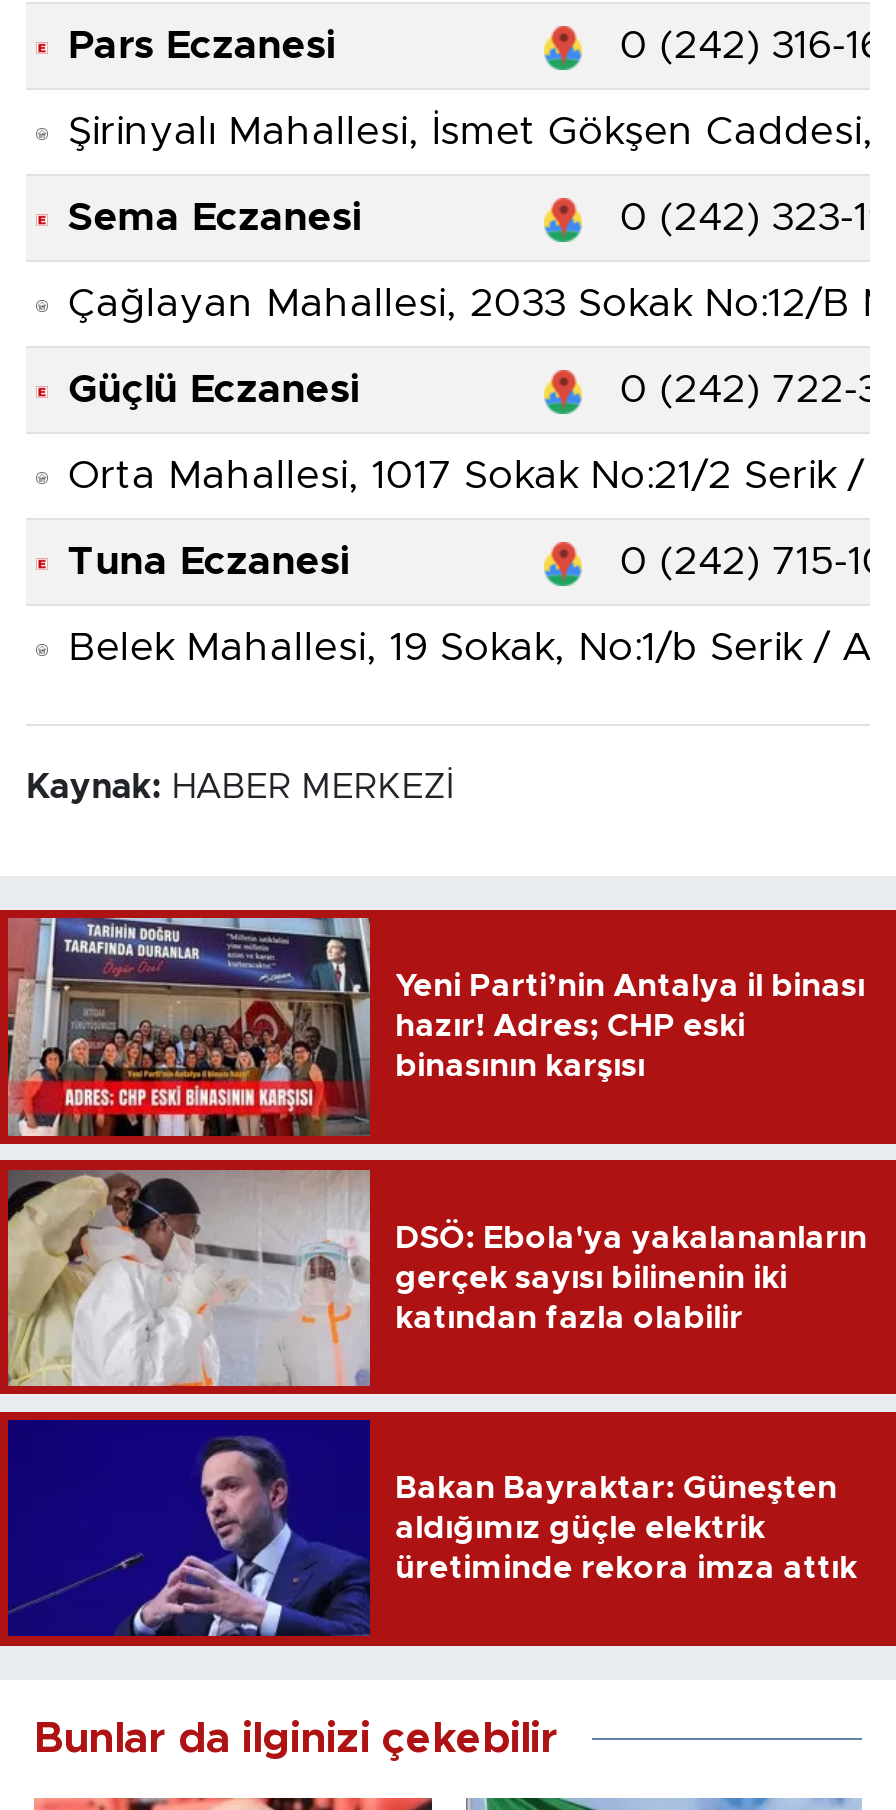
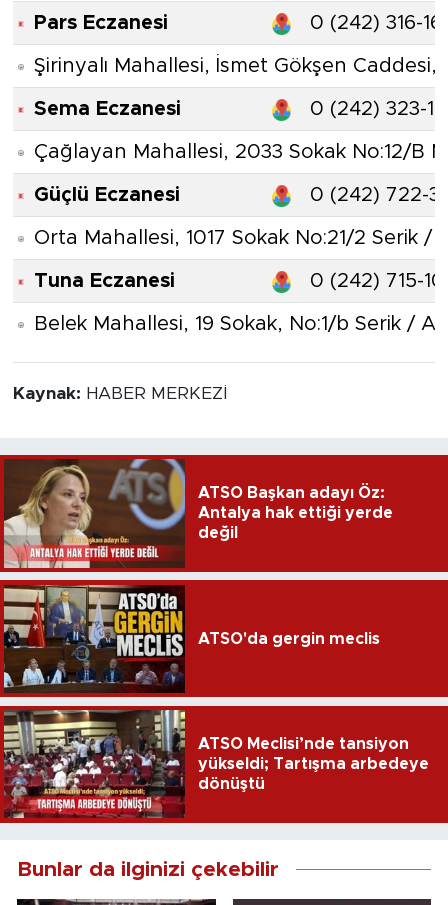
- [image]
- Yeni Parti’nin Antalya il binası
- hazır! Adres; CHP eski
- binasının karşısı
+ [image]
+ ATSO Başkan adayı Öz:
+ Antalya hak ettiği yerde
+ değil

- [image]
- DSÖ: Ebola'ya yakalananların
- gerçek sayısı bilinenin iki
- katından fazla olabilir
+ [image]
+ ATSO'da gergin meclis

- [image]
- Bakan Bayraktar: Güneşten
- aldığımız güçle elektrik
- üretiminde rekora imza attık
+ [image]
+ ATSO Meclisi’nde tansiyon
+ yükseldi; Tartışma arbedeye
+ dönüştü
